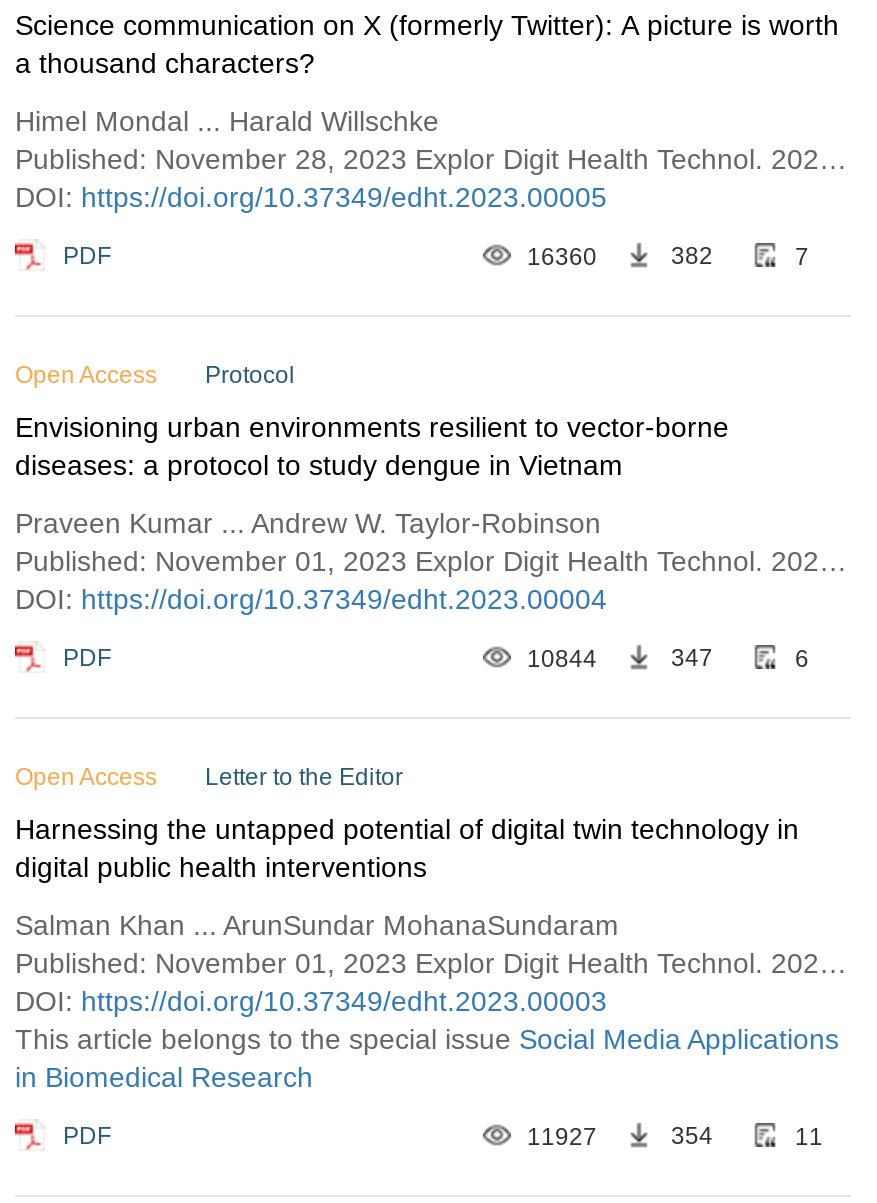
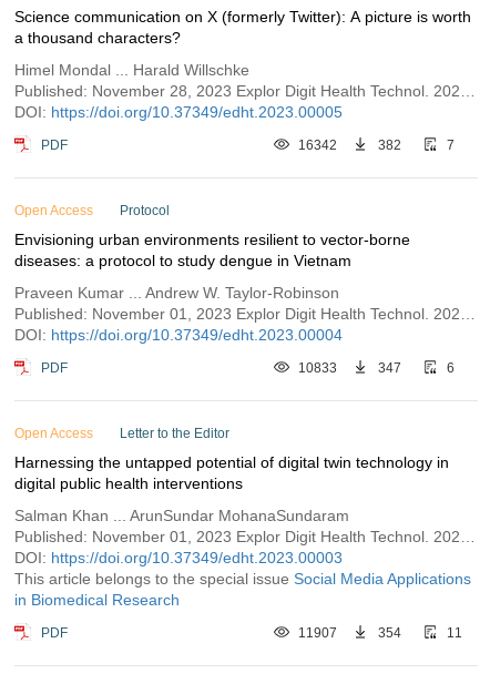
- 16360
+ 16342

- 10844
+ 10833

- 11927
+ 11907
